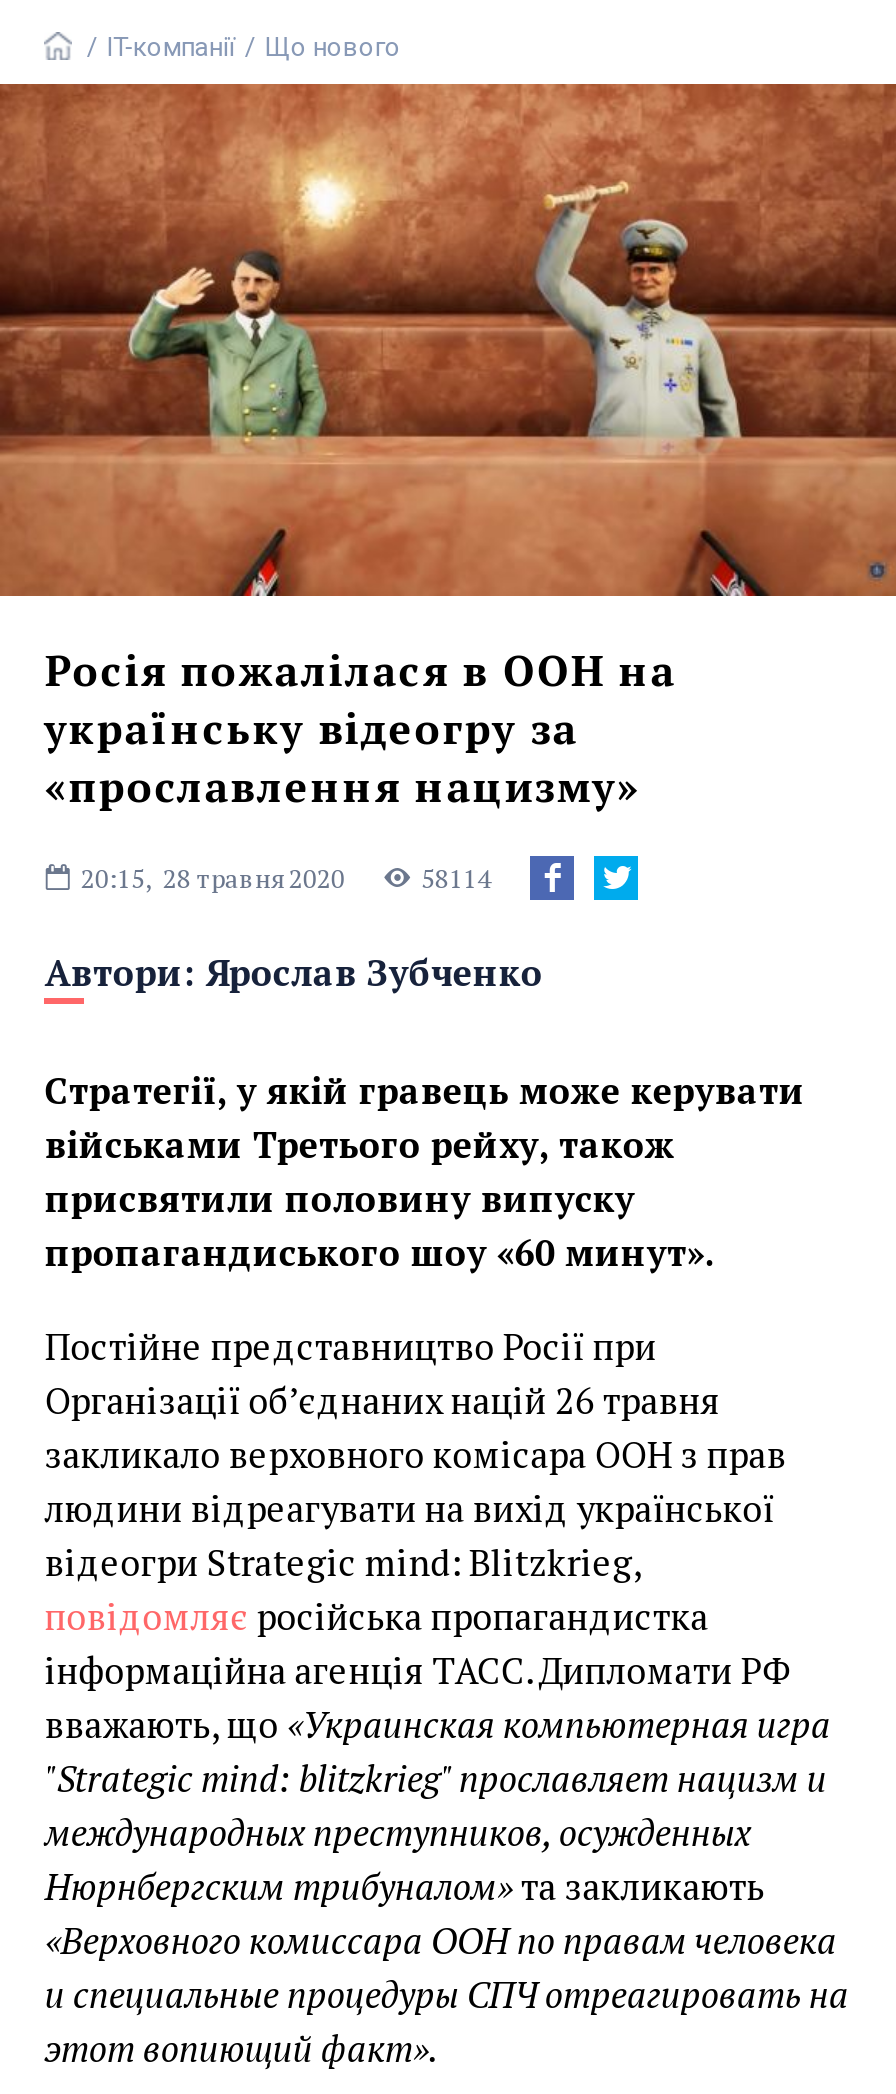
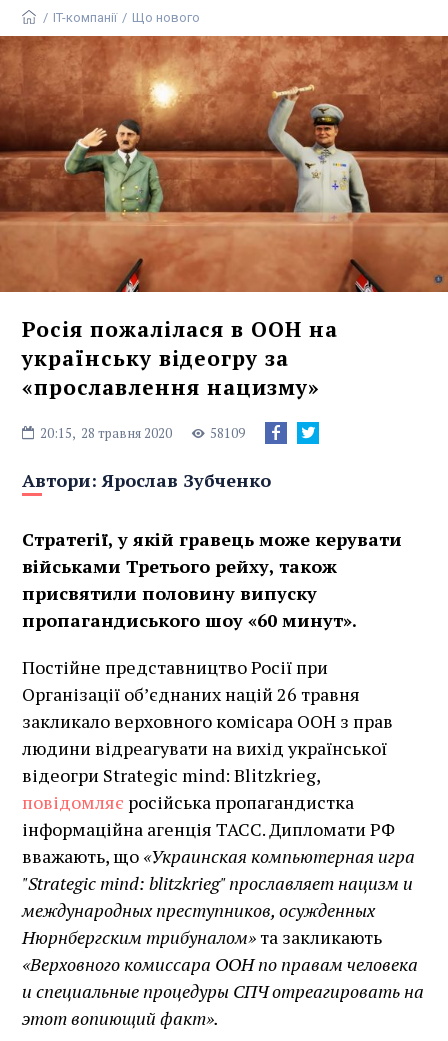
- 58114
+ 58109
